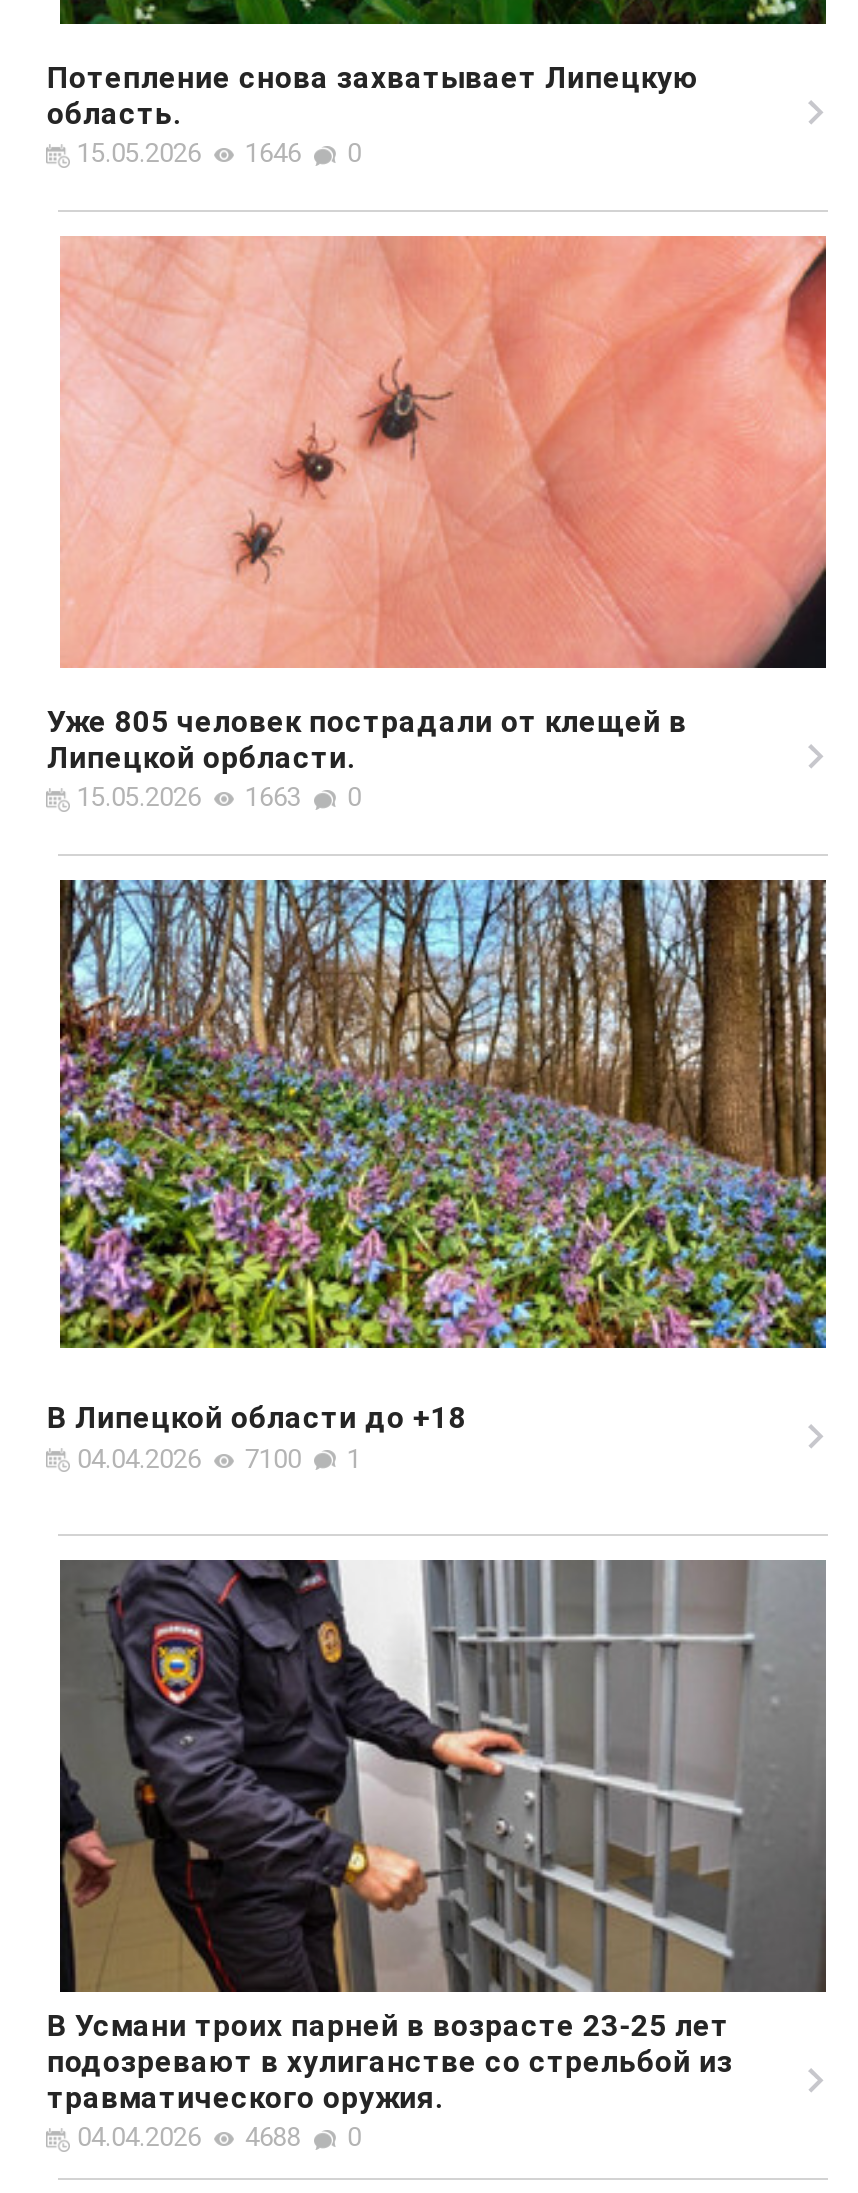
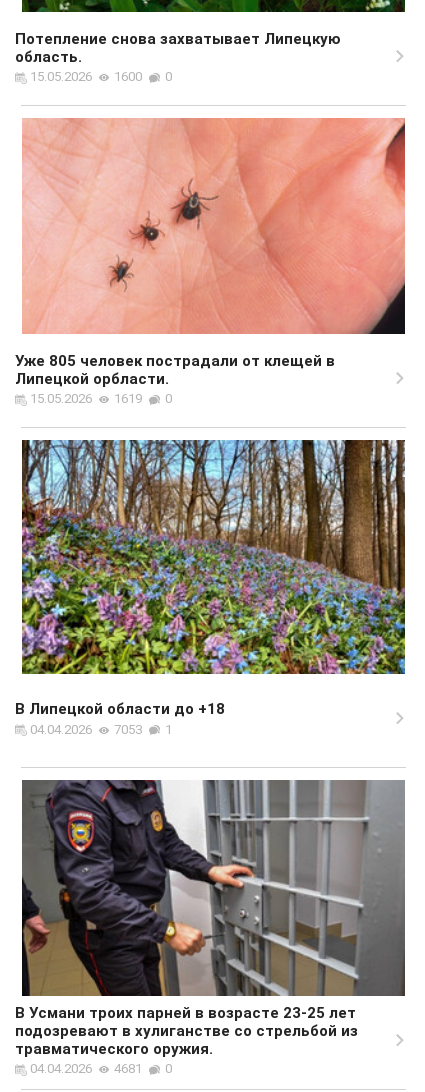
- 15.05.2026 1646 0
+ 15.05.2026 1600 0

- 15.05.2026 1663 0
+ 15.05.2026 1619 0

- 04.04.2026 7100 1
+ 04.04.2026 7053 1

- 04.04.2026 4688 0
+ 04.04.2026 4681 0
